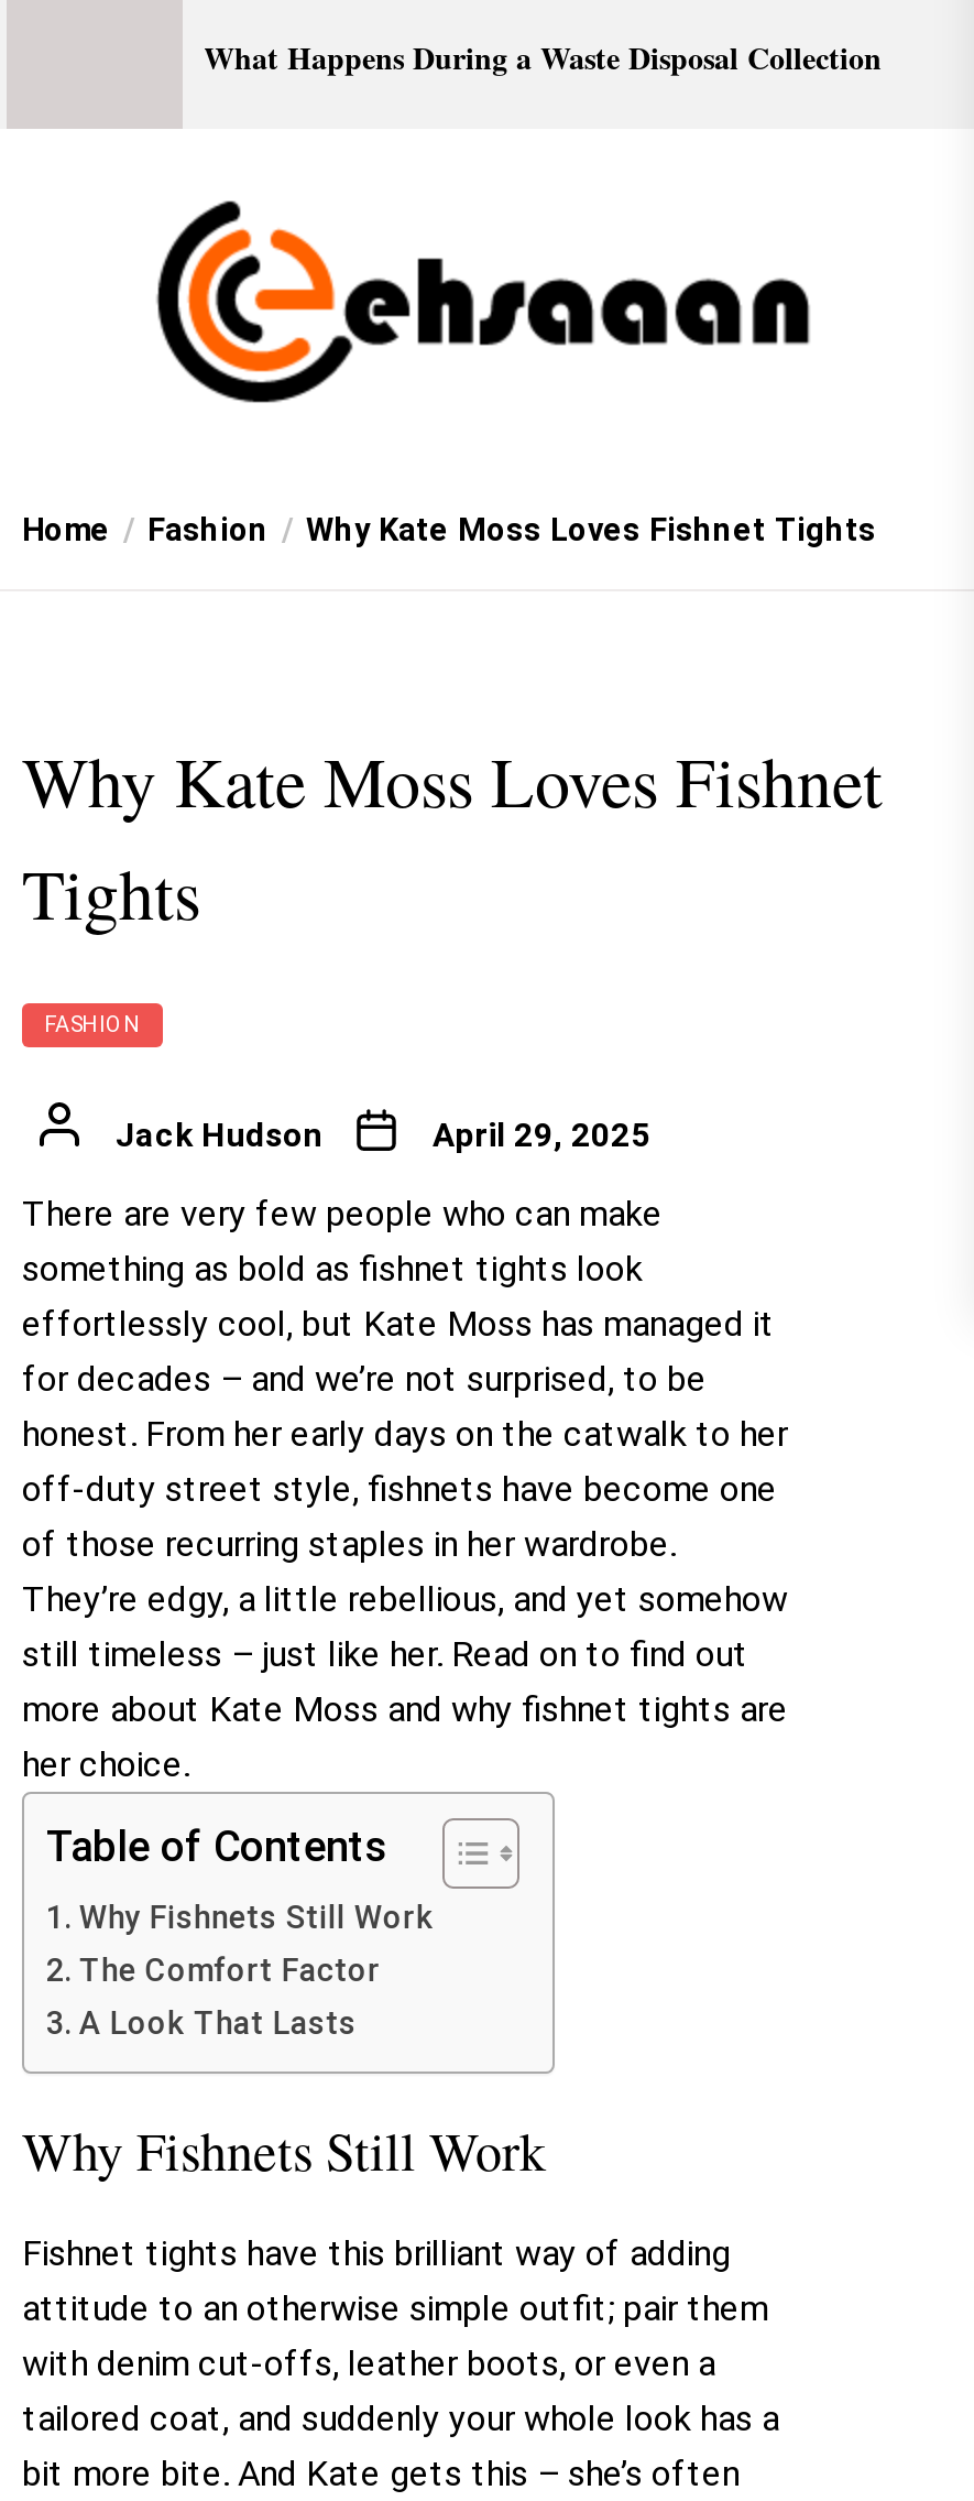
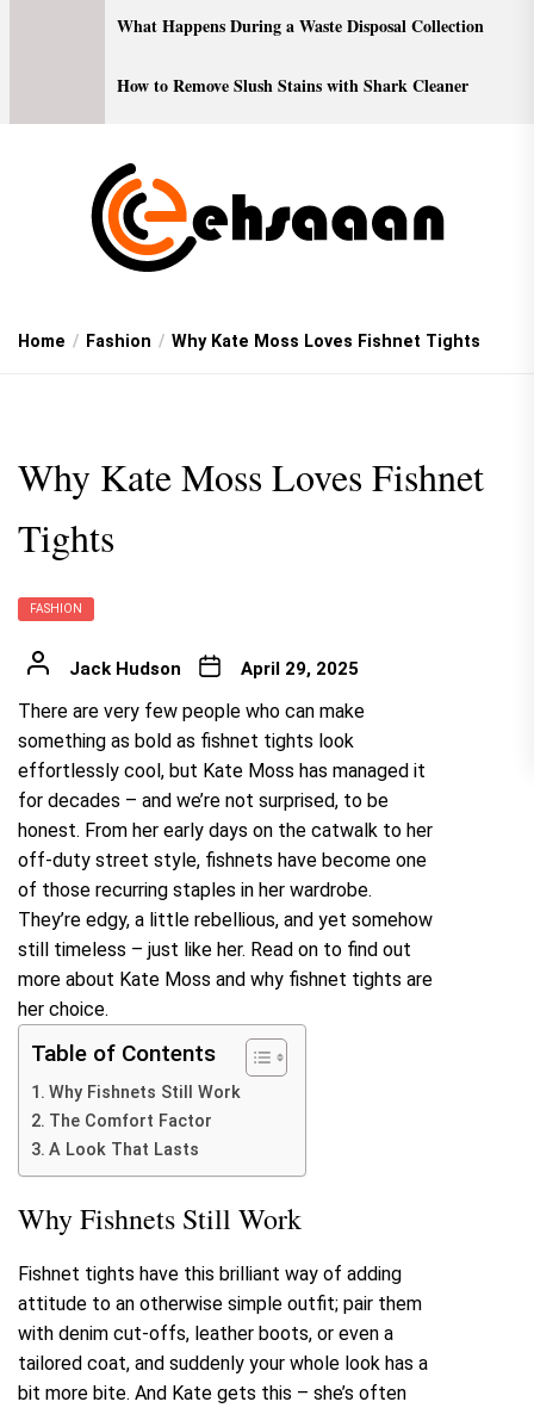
+ How to Remove Slush Stains with Shark Cleaner
